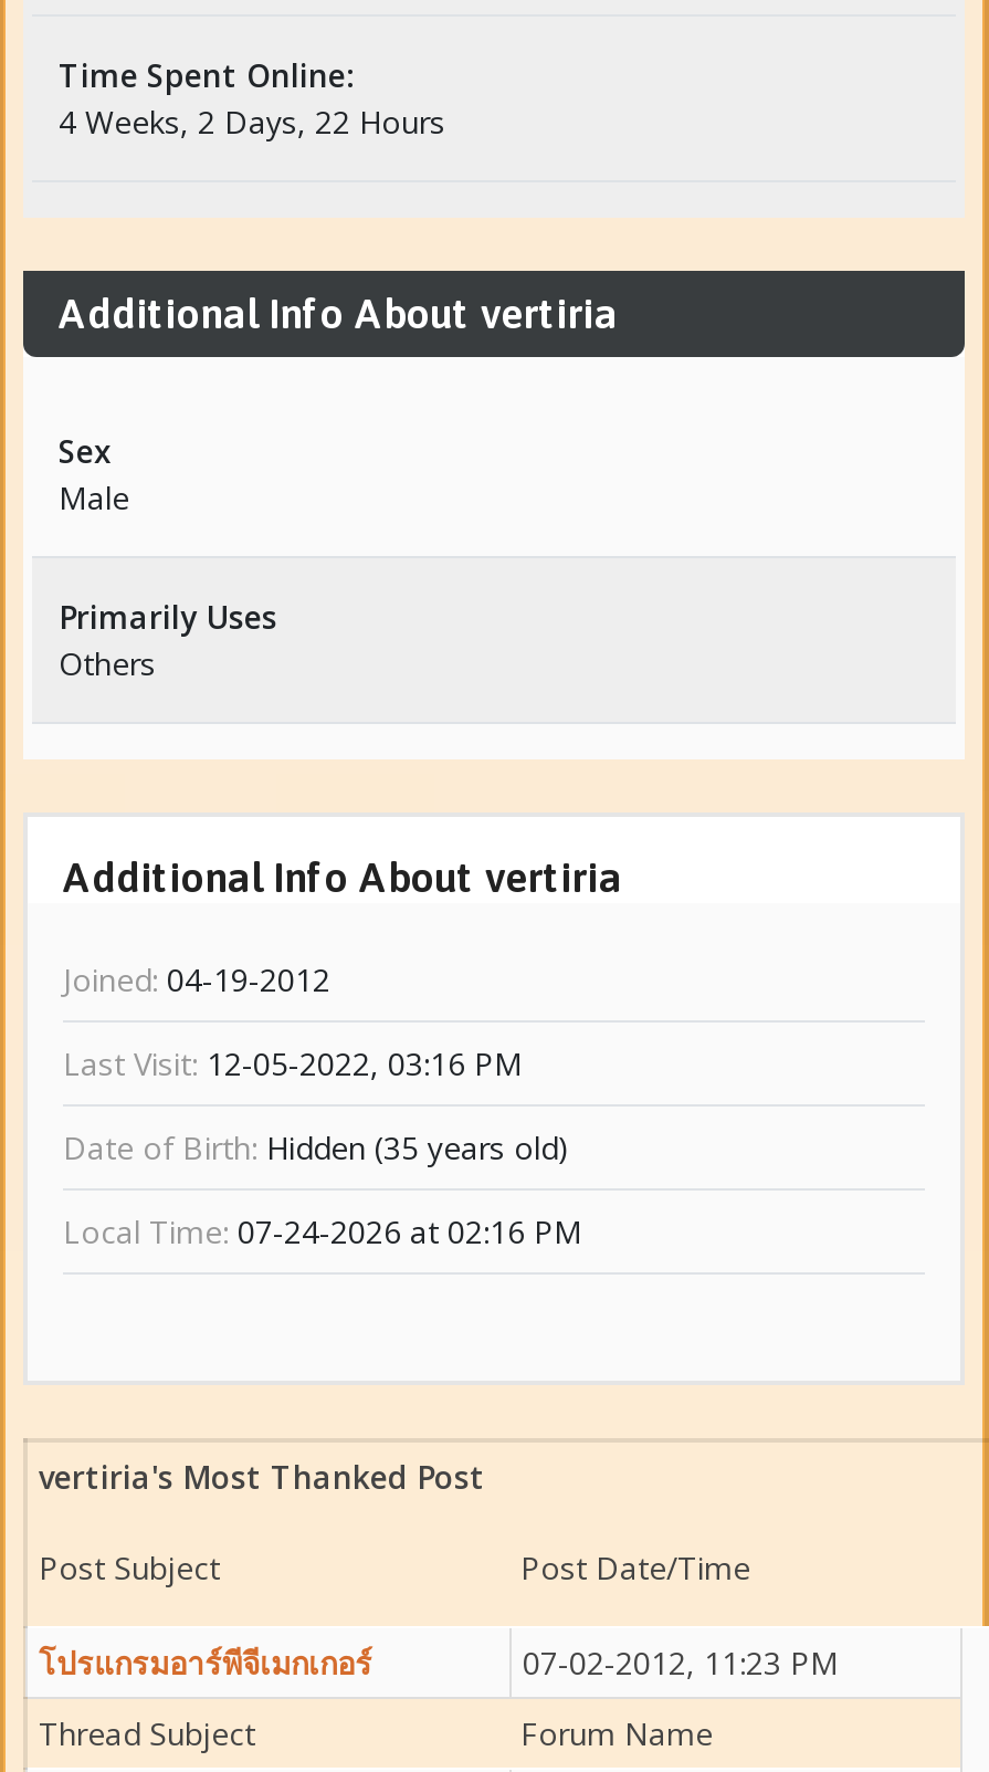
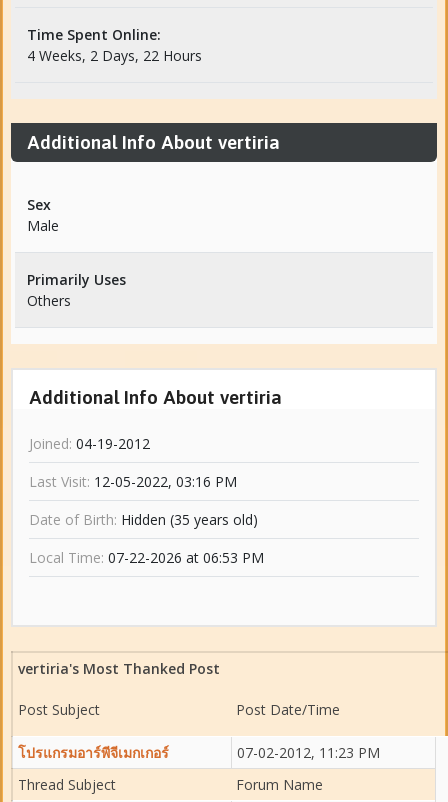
- Local Time: 07-24-2026 at 02:16 PM
+ Local Time: 07-22-2026 at 06:53 PM
